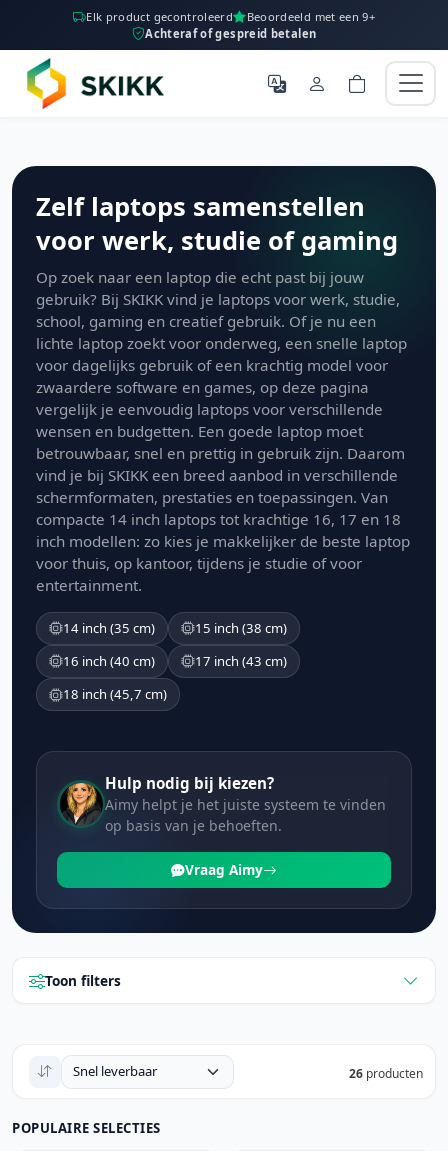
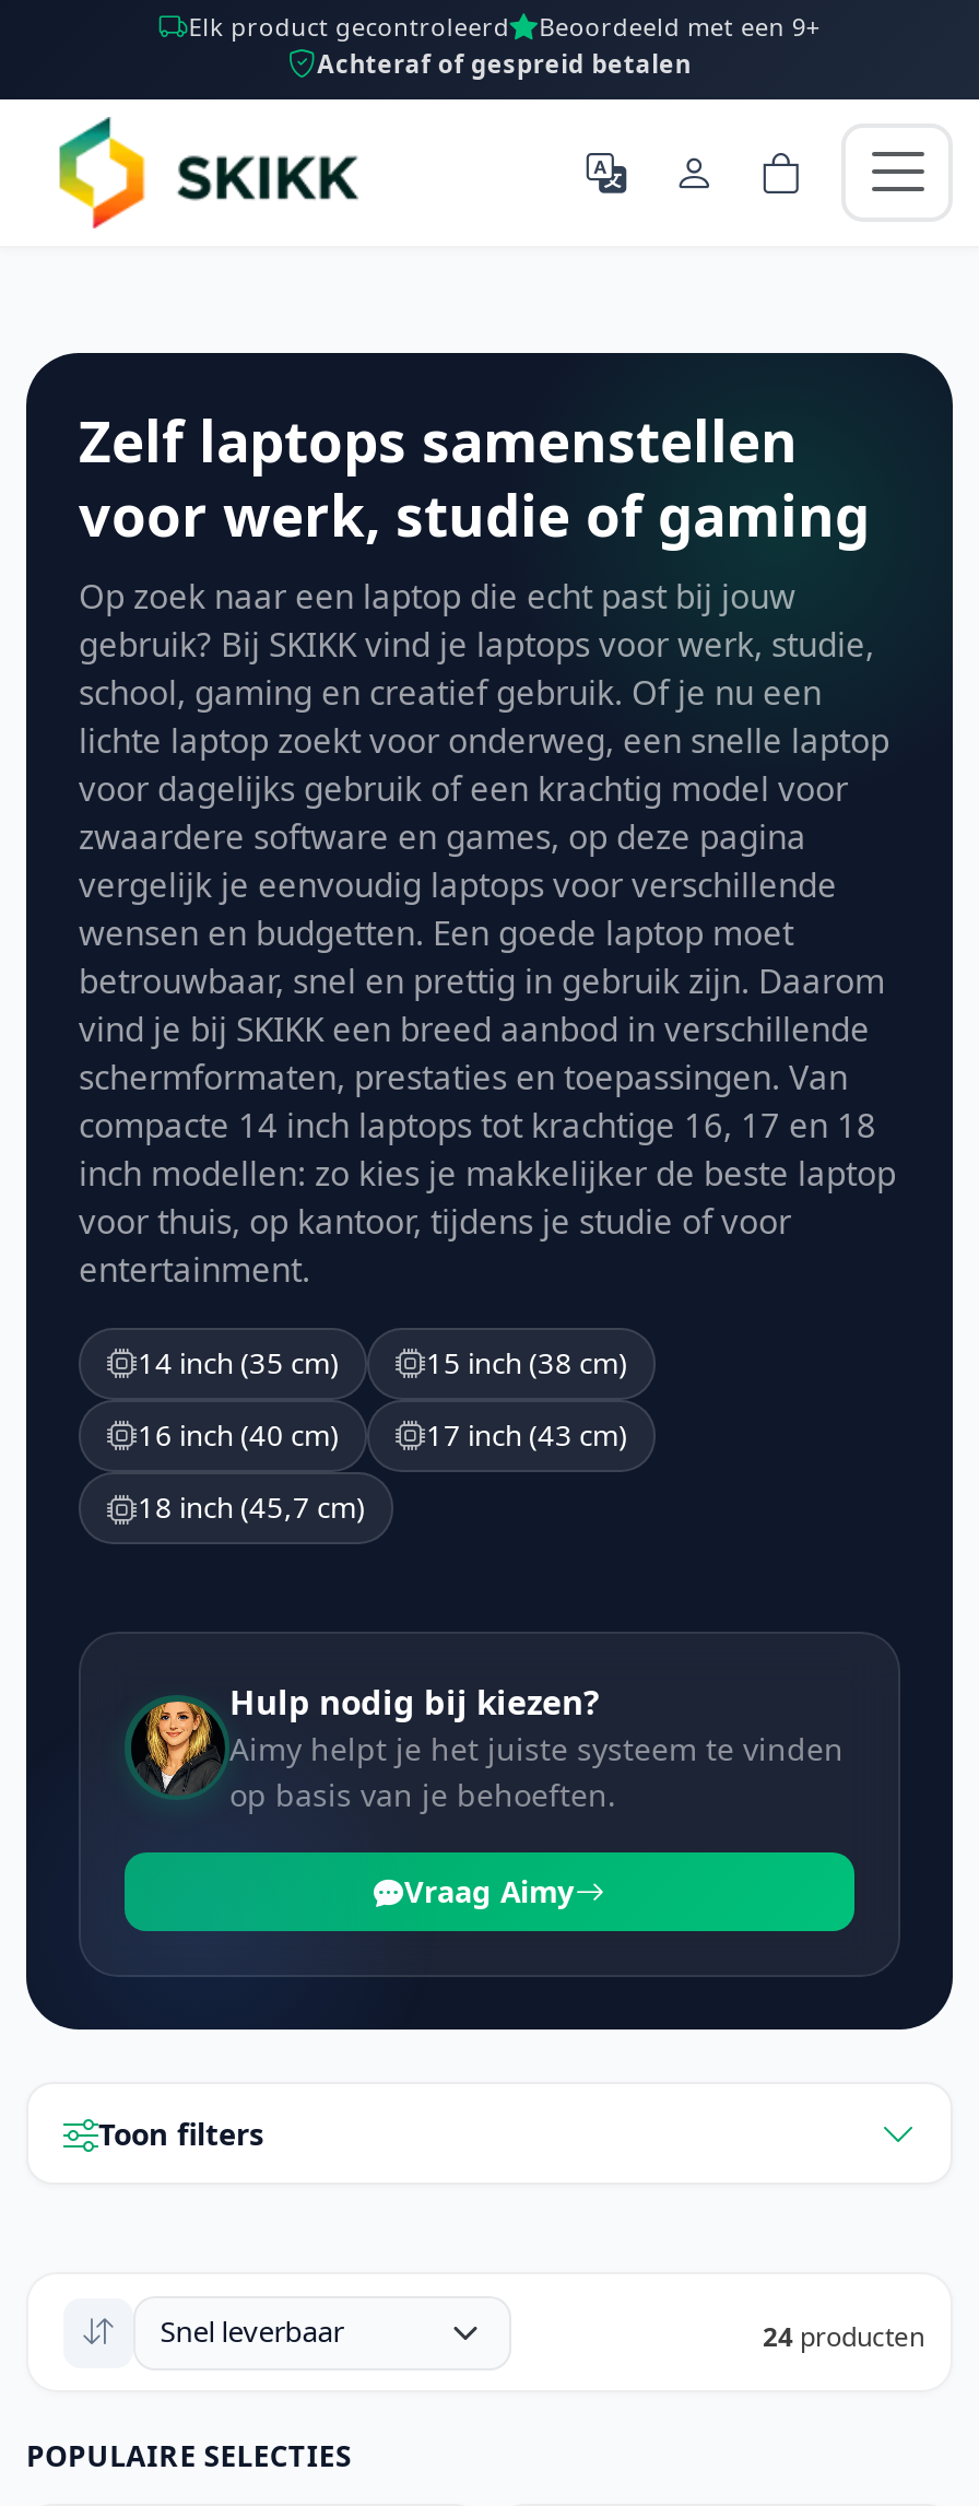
- 26 producten
+ 24 producten
